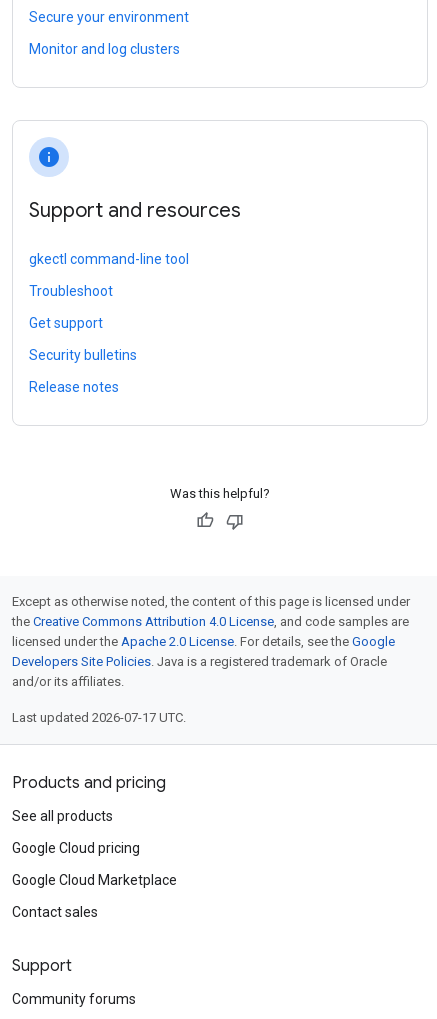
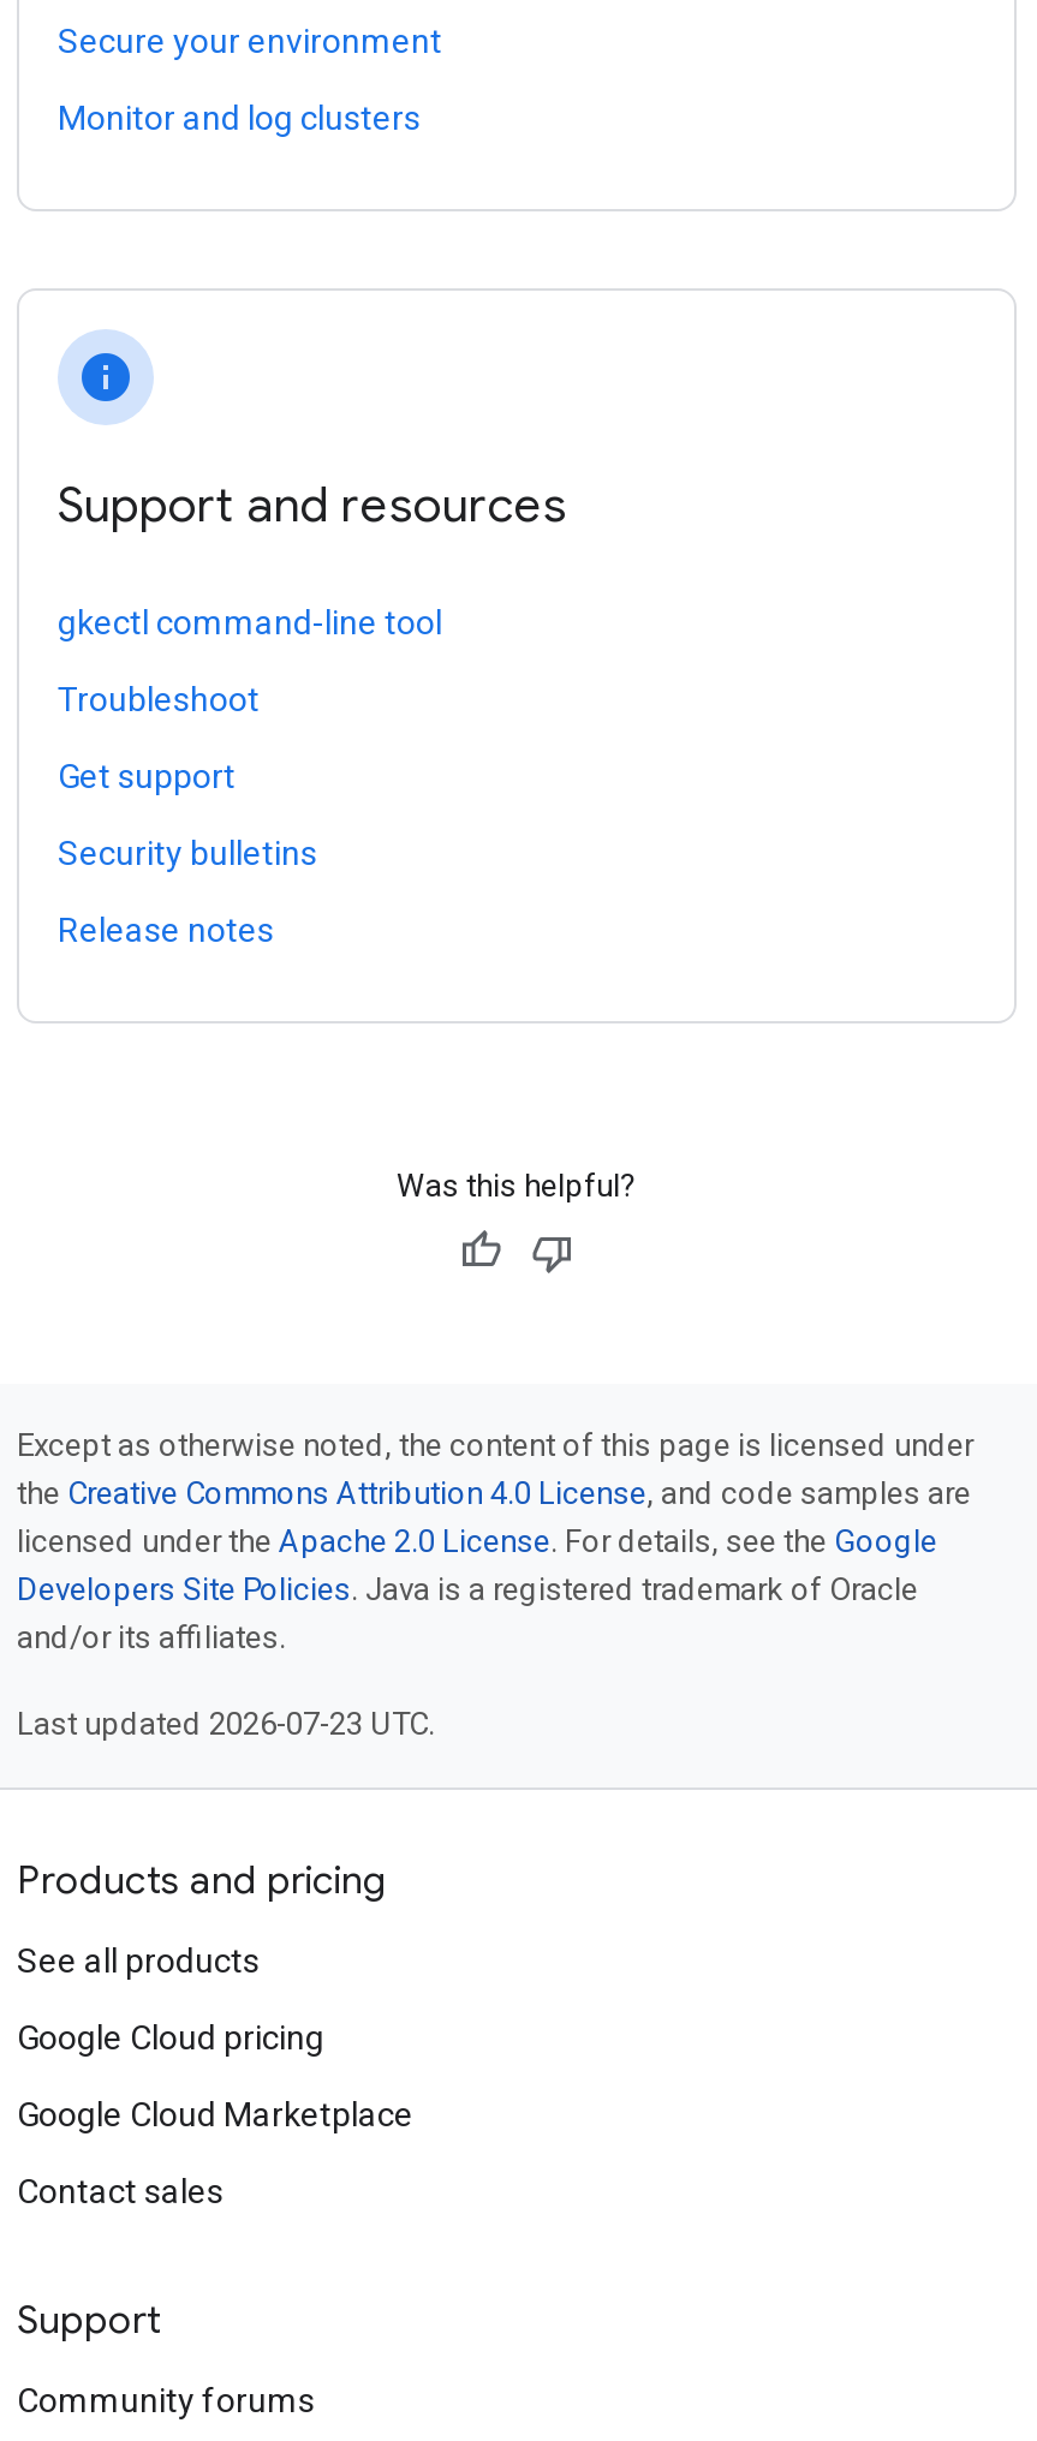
- Last updated 2026-07-17 UTC.
+ Last updated 2026-07-23 UTC.
